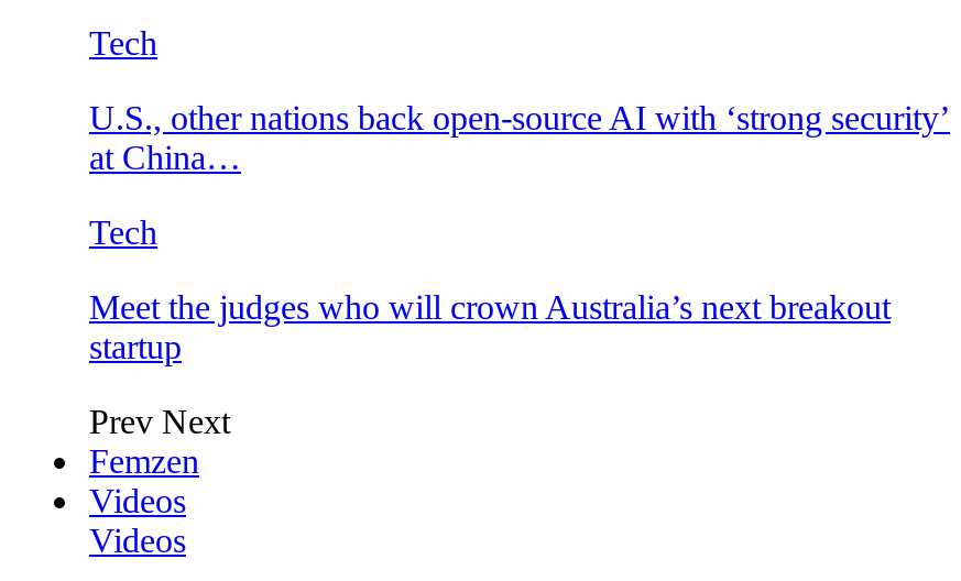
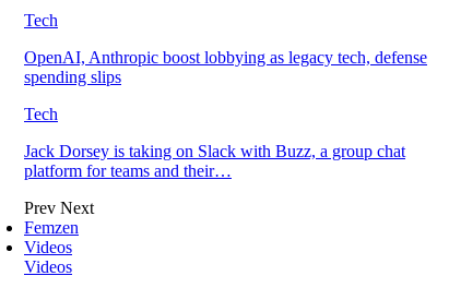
- U.S., other nations back open-source AI with ‘strong security’
- at China…
+ OpenAI, Anthropic boost lobbying as legacy tech, defense
+ spending slips

- Meet the judges who will crown Australia’s next breakout
- startup
+ Jack Dorsey is taking on Slack with Buzz, a group chat
+ platform for teams and their…
